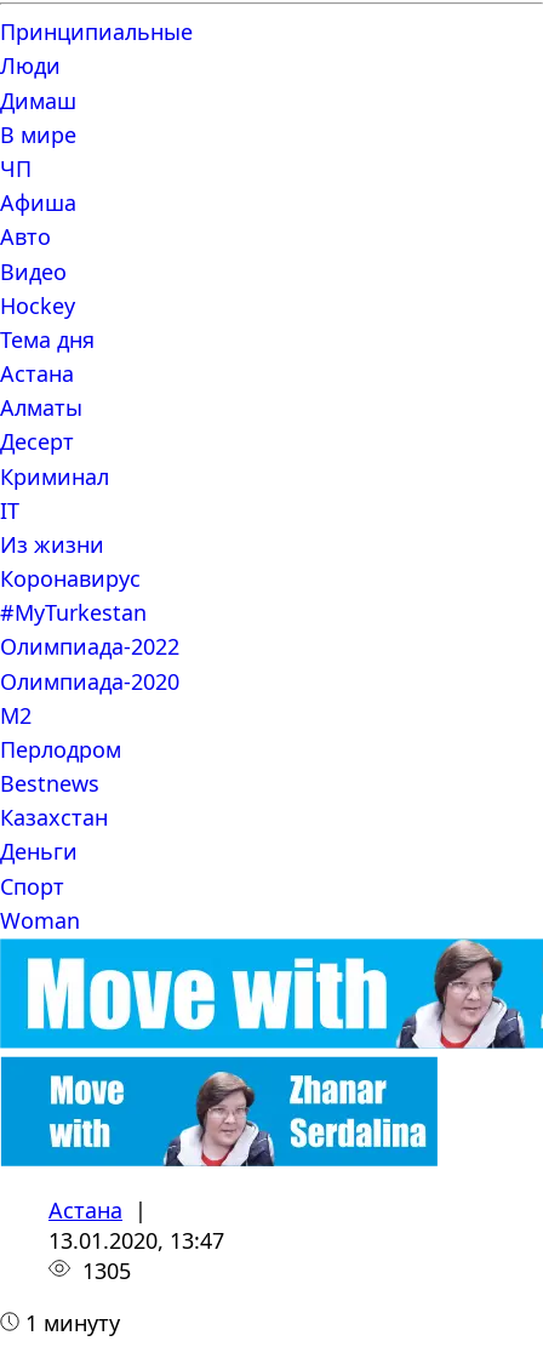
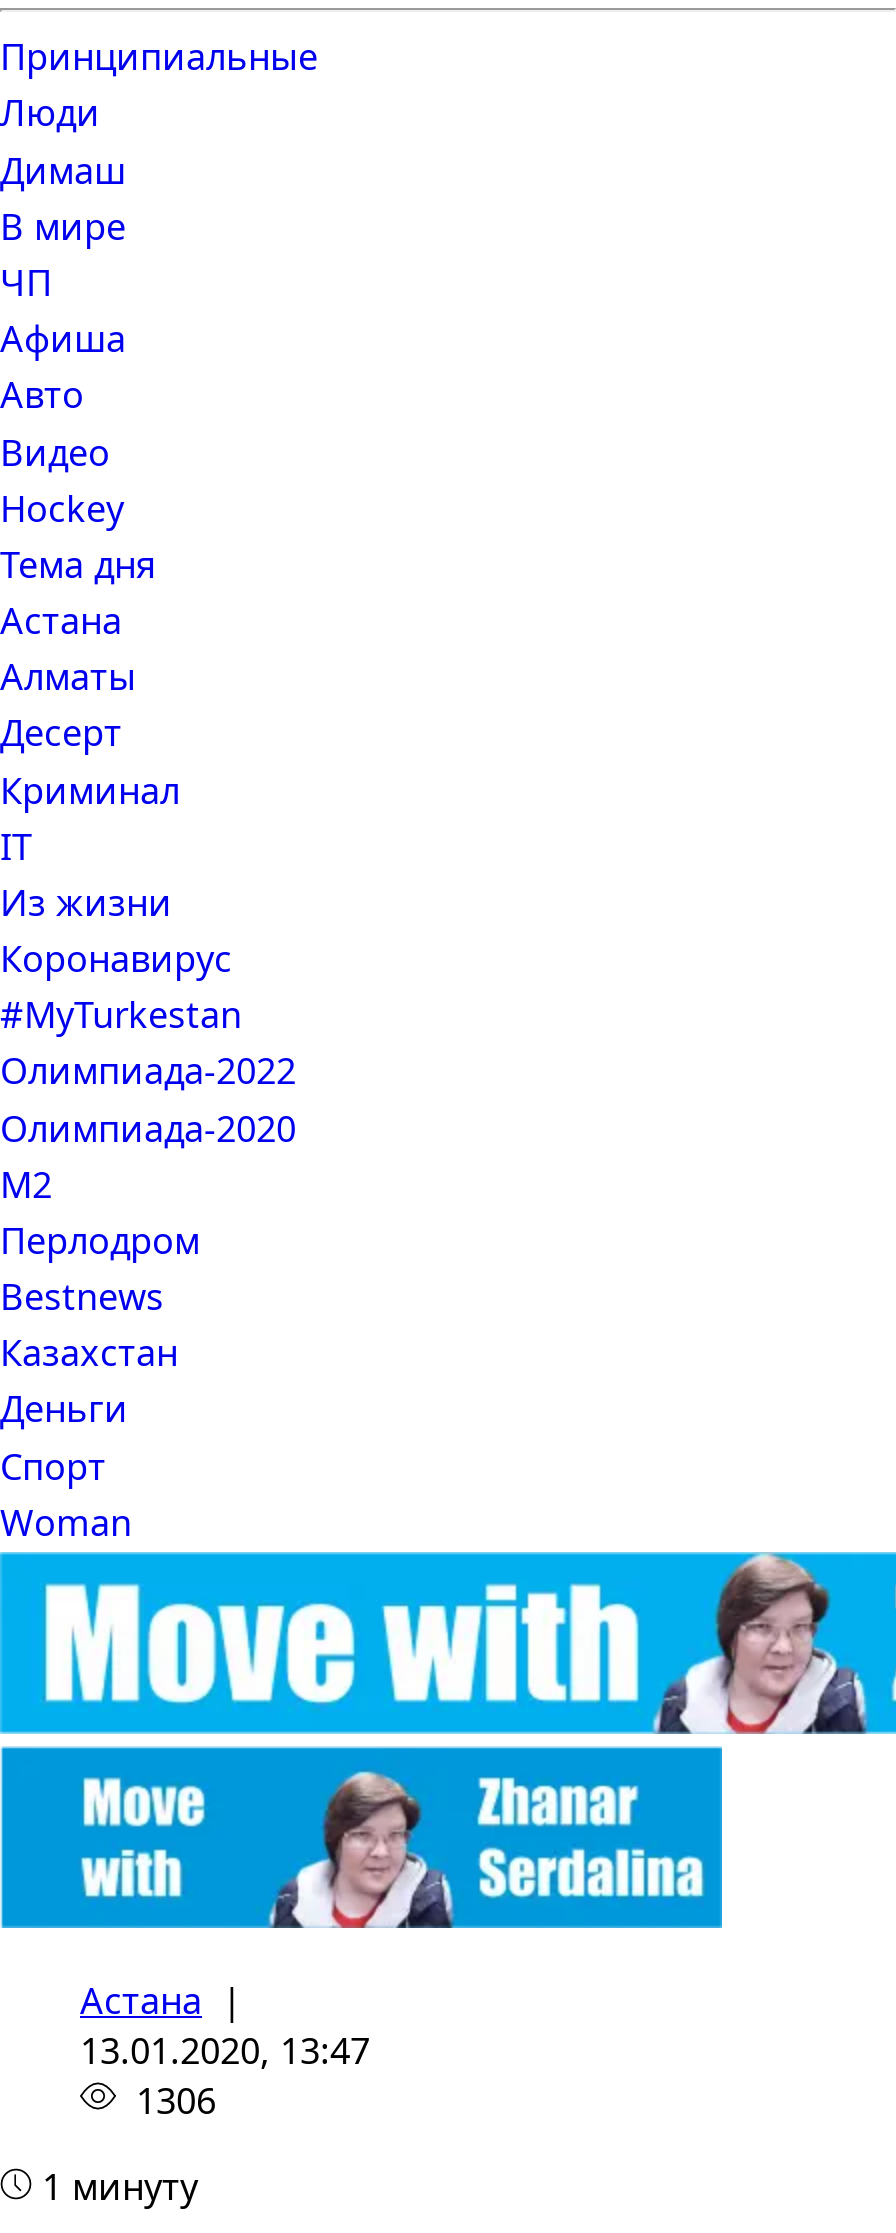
- 1305
+ 1306
